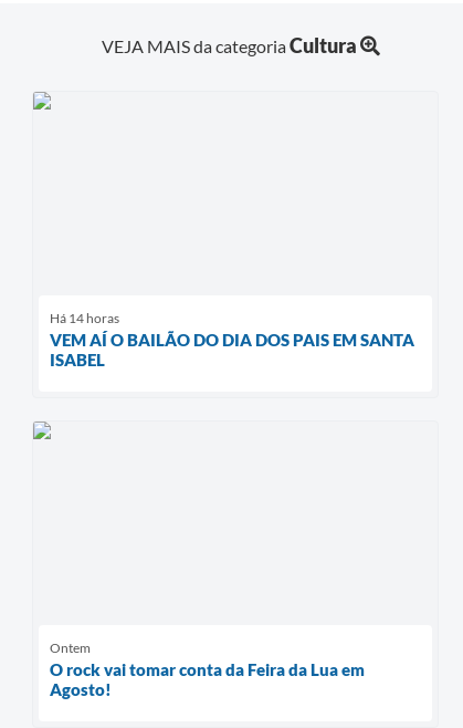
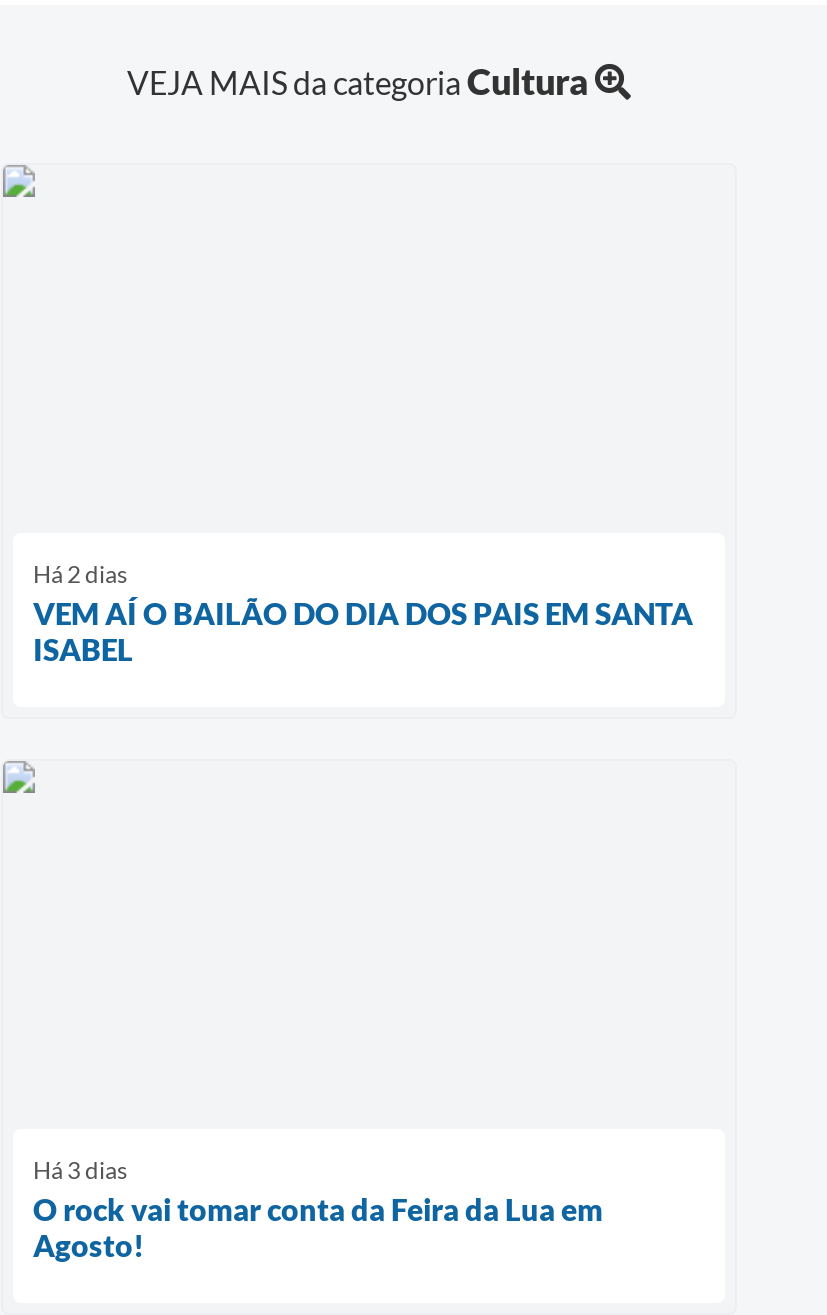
- Há 14 horas
+ Há 2 dias

- Ontem
+ Há 3 dias
